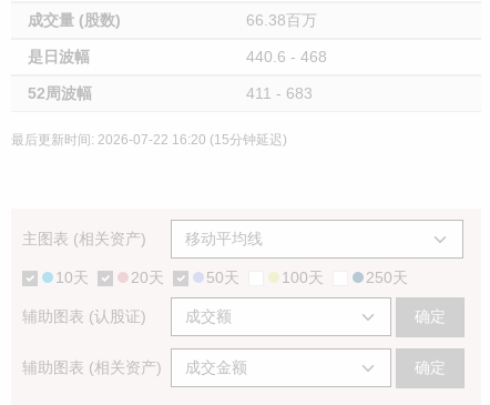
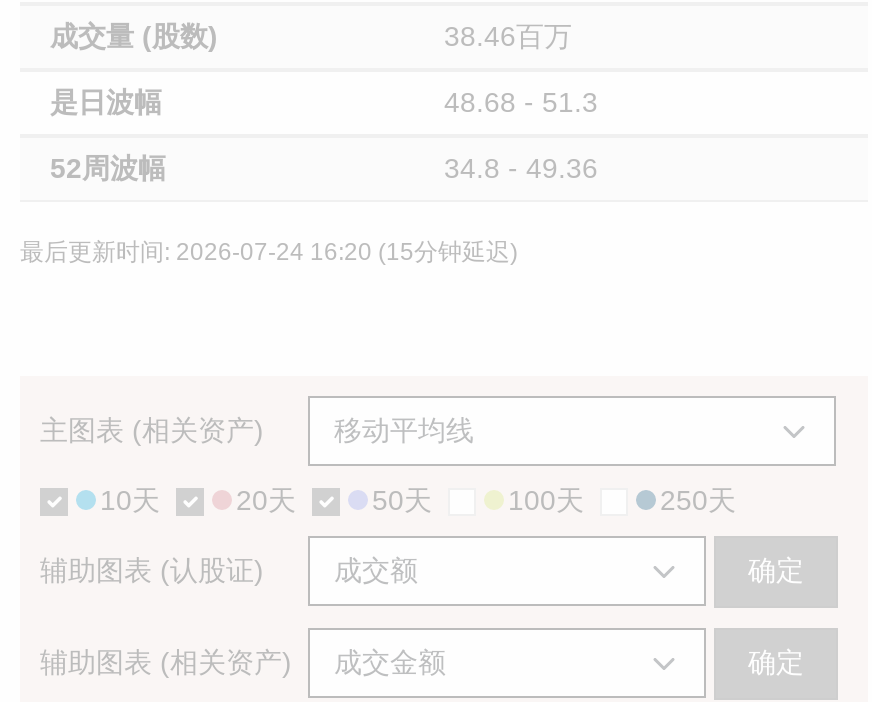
- 66.38百万
+ 38.46百万

- 440.6 - 468
+ 48.68 - 51.3

- 411 - 683
+ 34.8 - 49.36

- 最后更新时间: 2026-07-22 16:20 (15分钟延迟)
+ 最后更新时间: 2026-07-24 16:20 (15分钟延迟)
